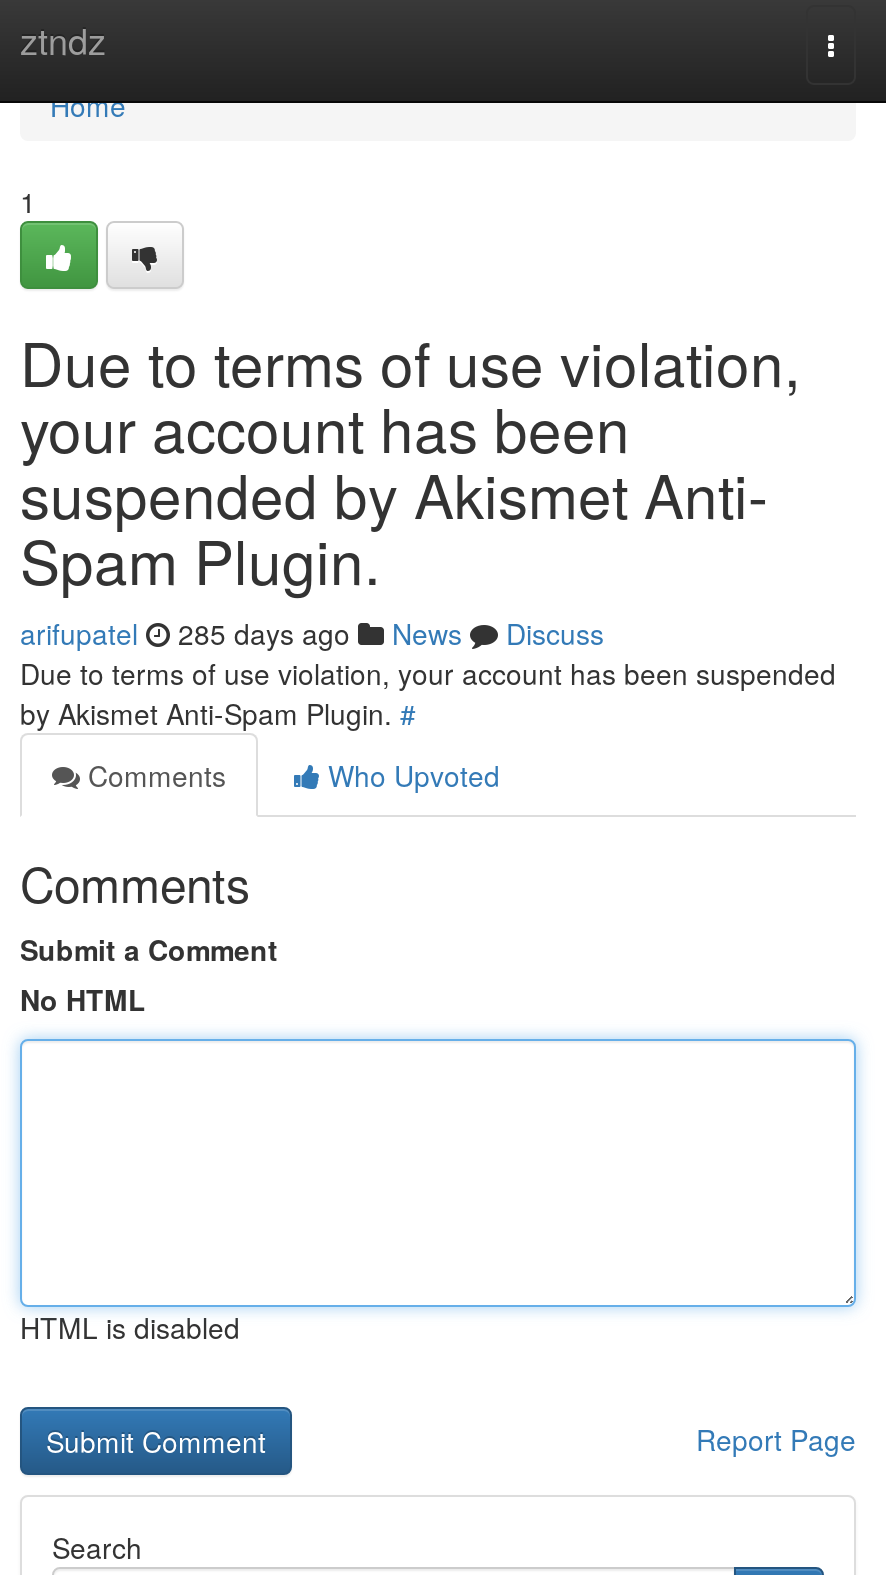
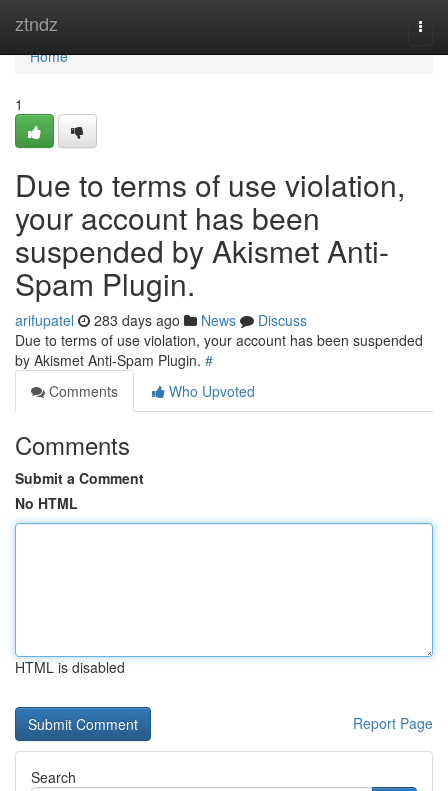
- arifupatel 285 days ago News Discuss
+ arifupatel 283 days ago News Discuss
